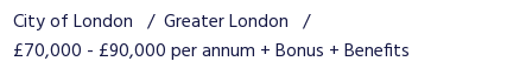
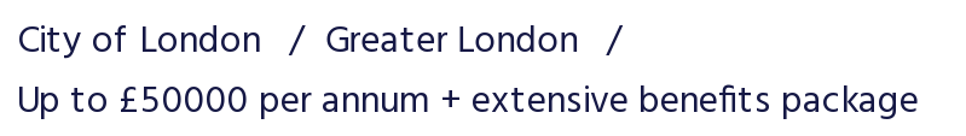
- £70,000 - £90,000 per annum + Bonus + Benefits
+ Up to £50000 per annum + extensive benefits package
